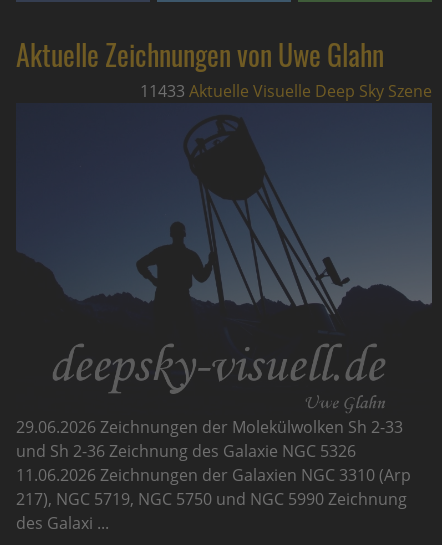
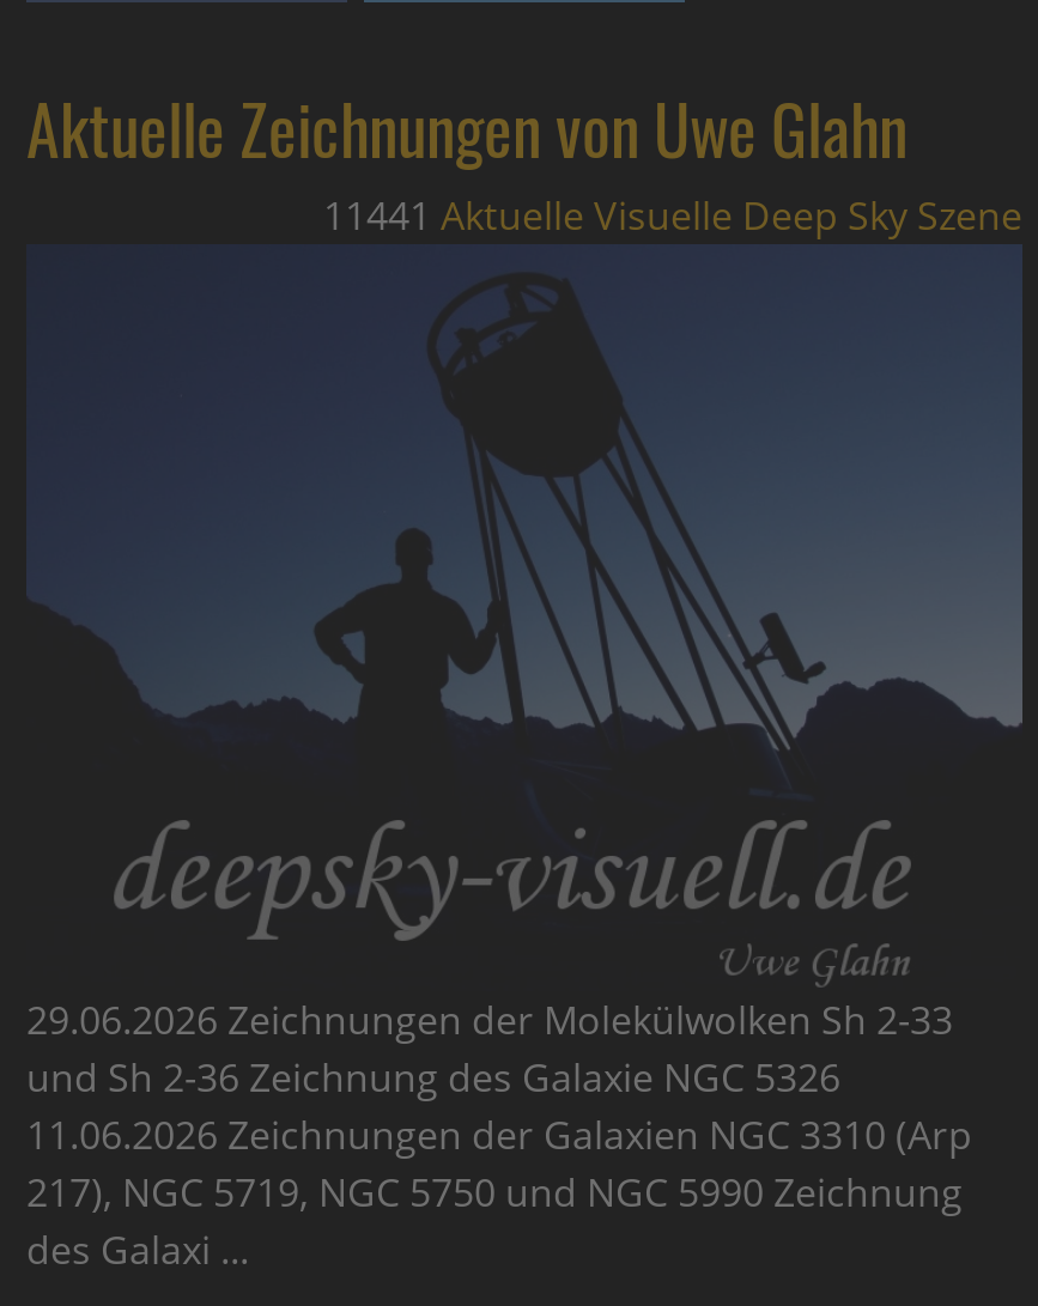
- 11433 Aktuelle Visuelle Deep Sky Szene
+ 11441 Aktuelle Visuelle Deep Sky Szene
